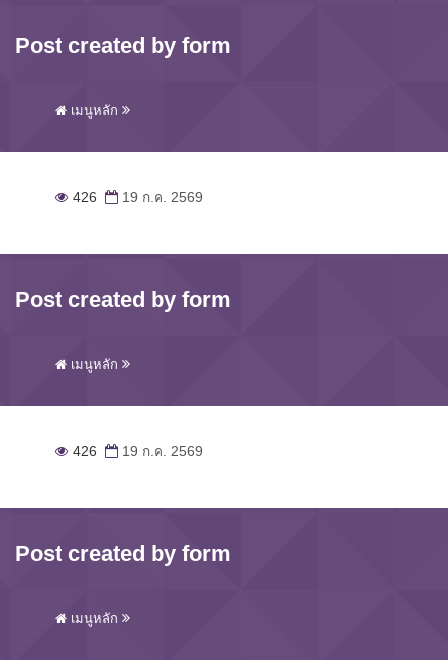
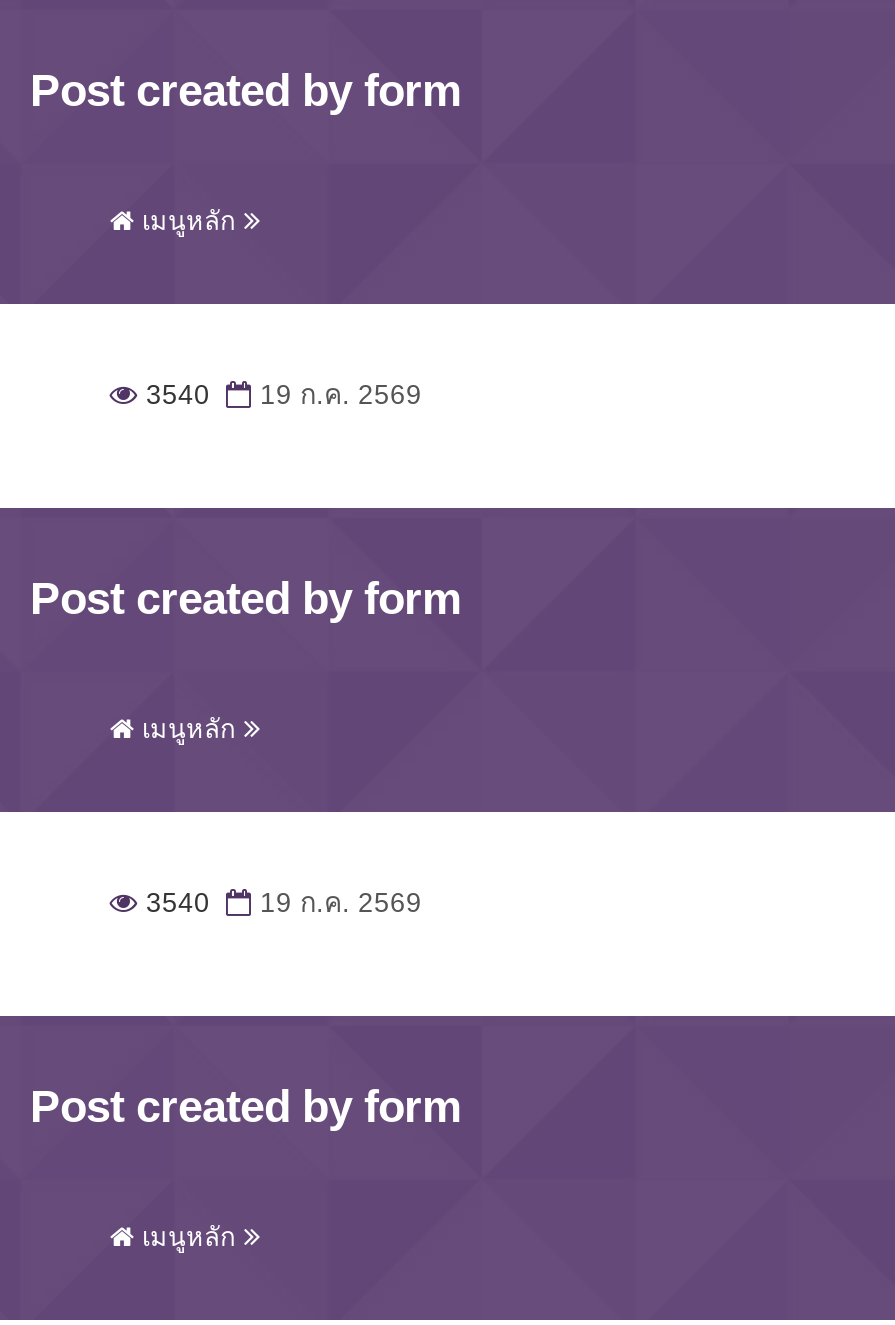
- 426 19 ก.ค. 2569
+ 3540 19 ก.ค. 2569

- 426 19 ก.ค. 2569
+ 3540 19 ก.ค. 2569
